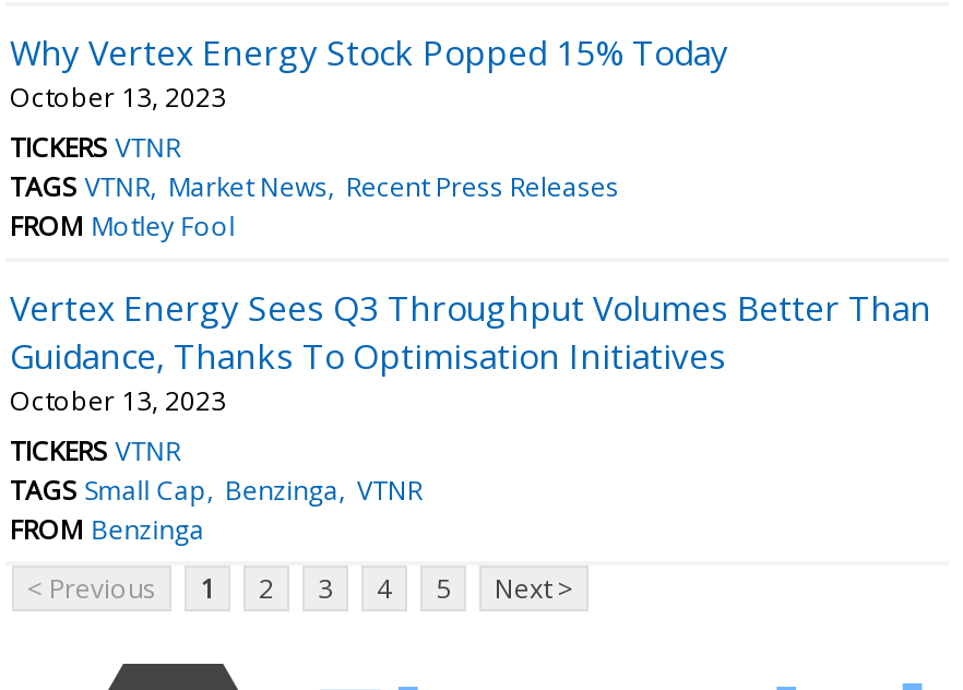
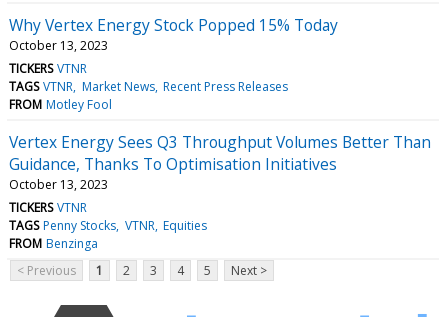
- TAGS Small Cap Benzinga VTNR
+ TAGS Penny Stocks VTNR Equities
